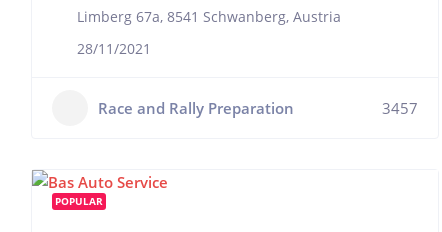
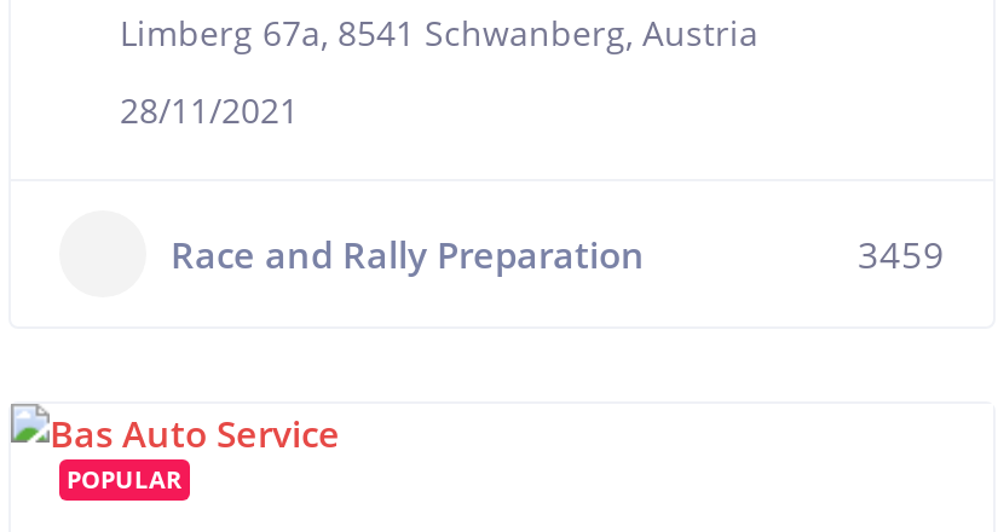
- 3457
+ 3459
